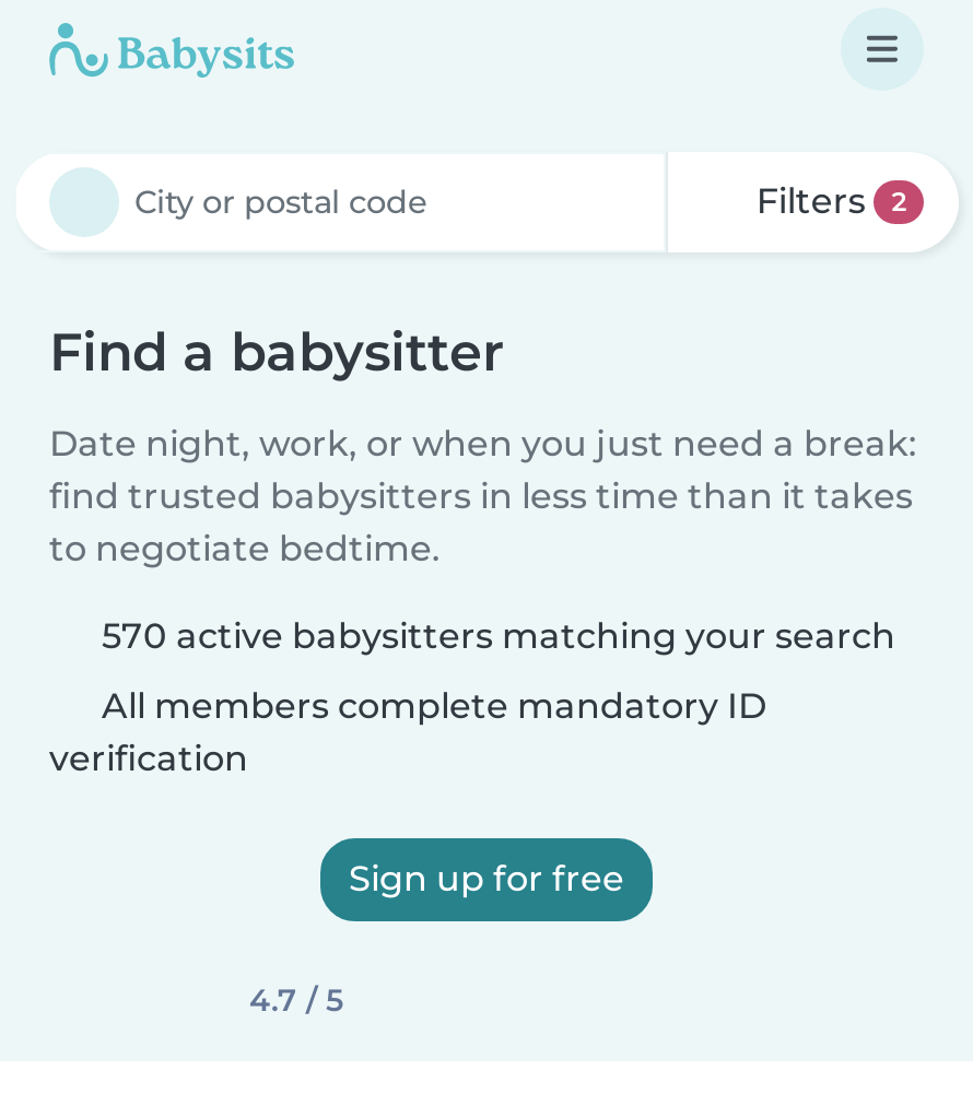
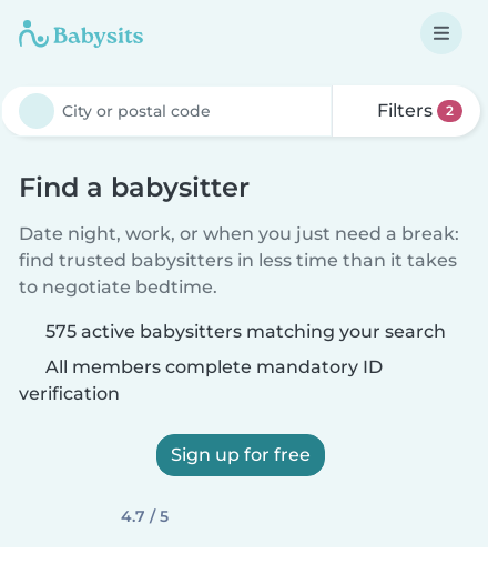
- 570 active babysitters matching your search
+ 575 active babysitters matching your search
